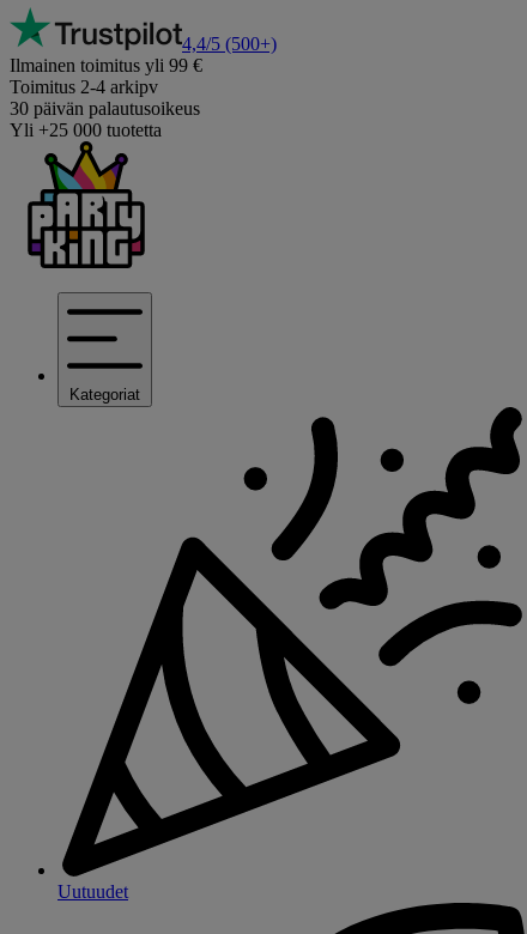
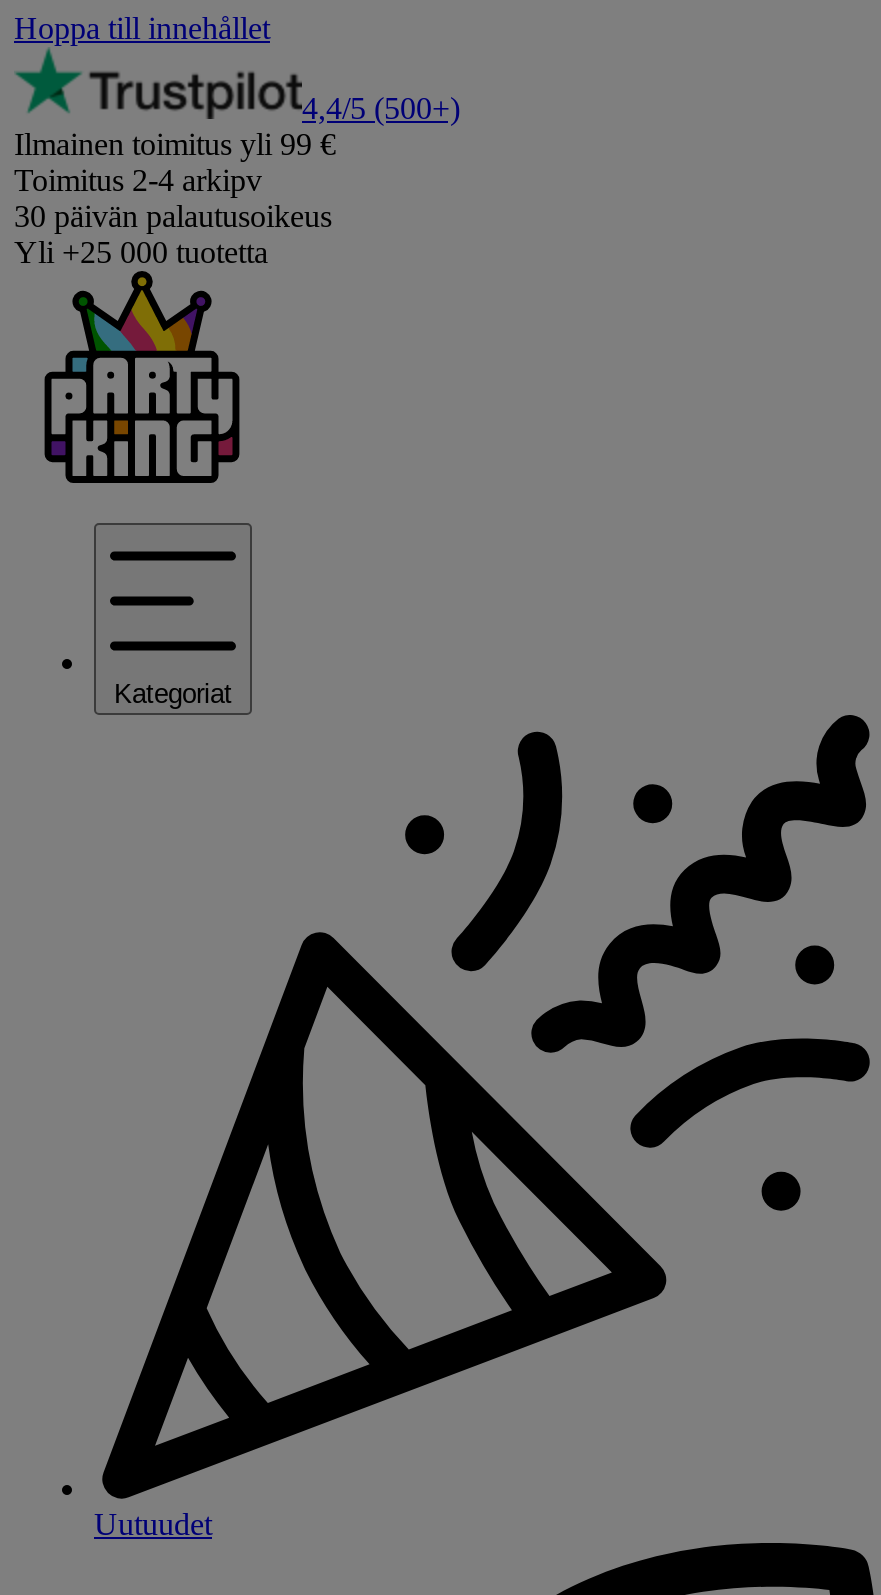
+ Hoppa till innehållet
